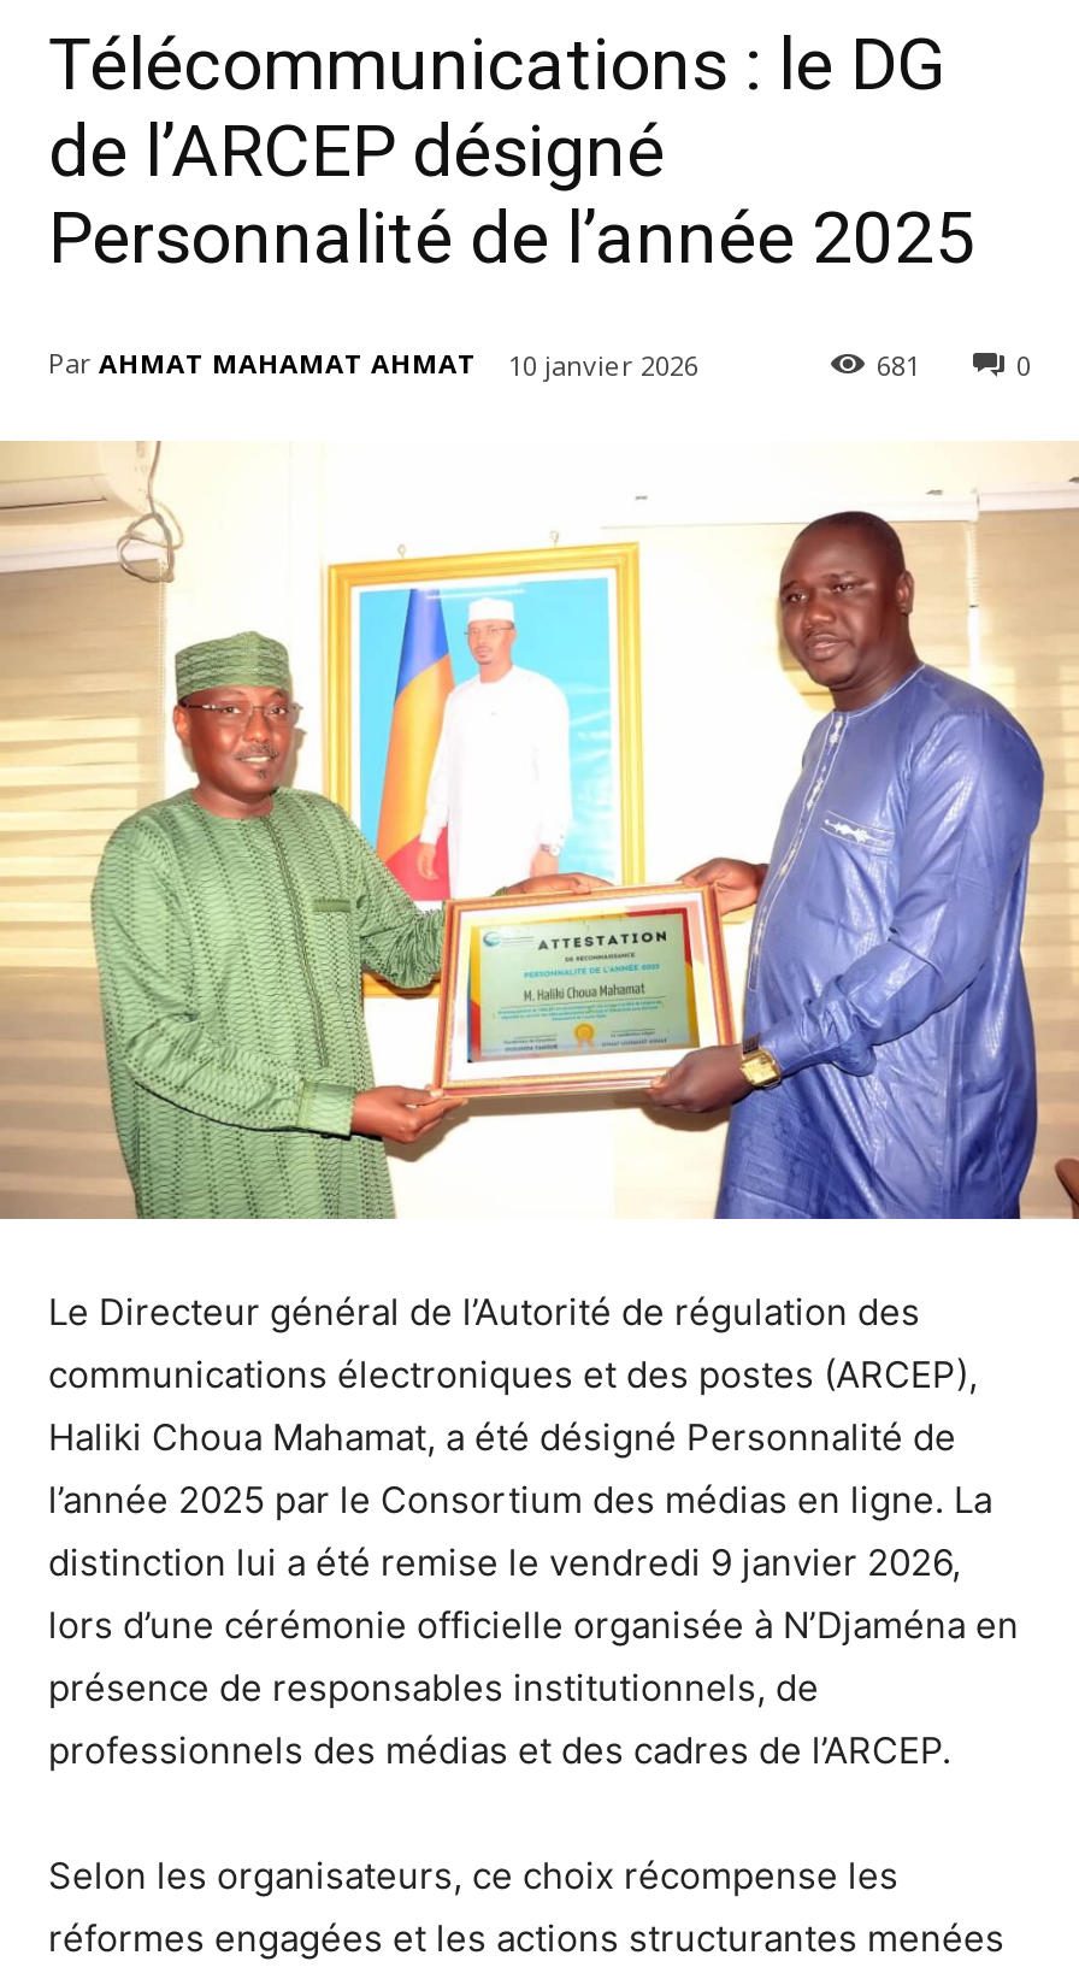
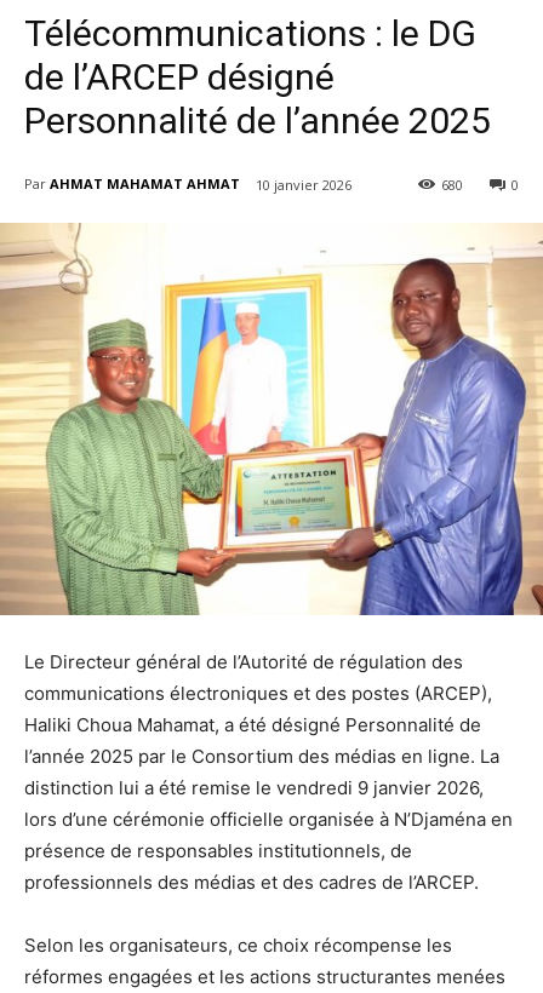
- 681
+ 680
